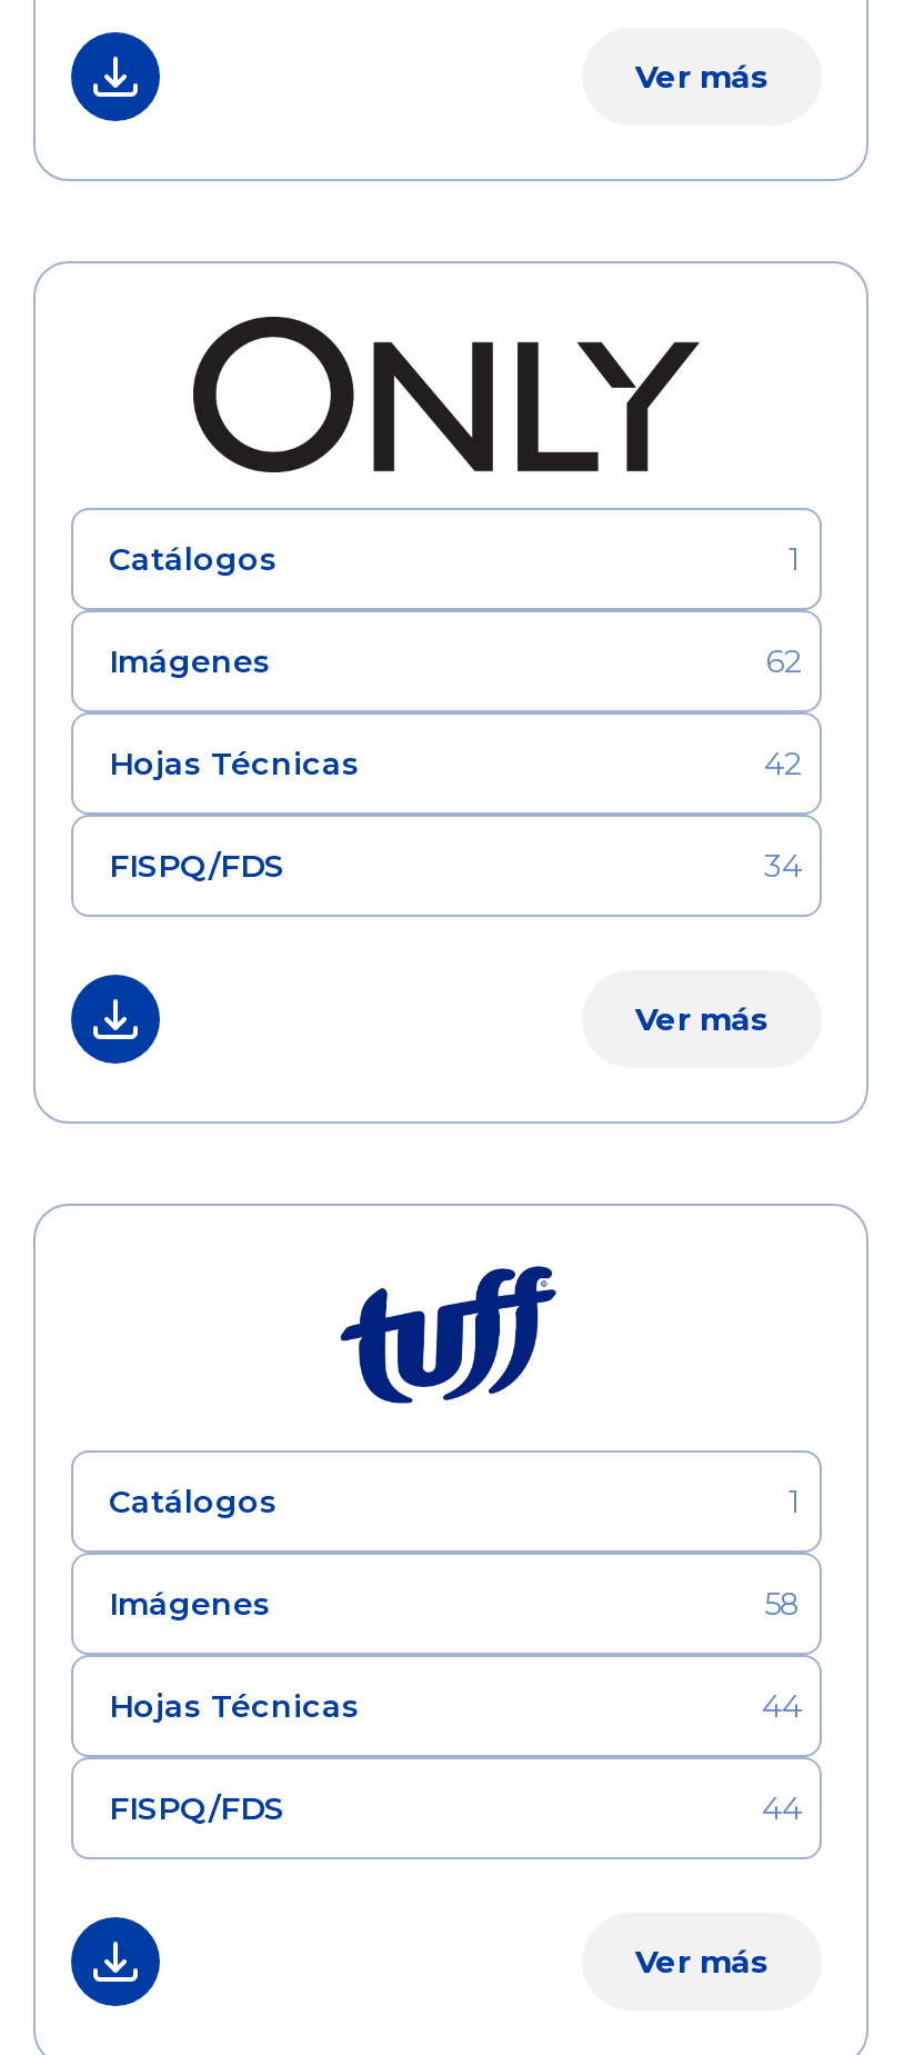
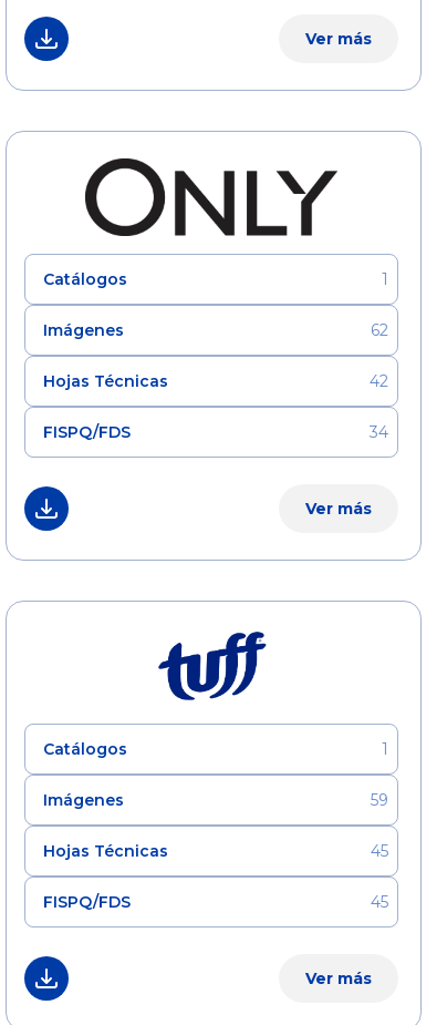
- 58
+ 59

- 44
+ 45

- 44
+ 45
